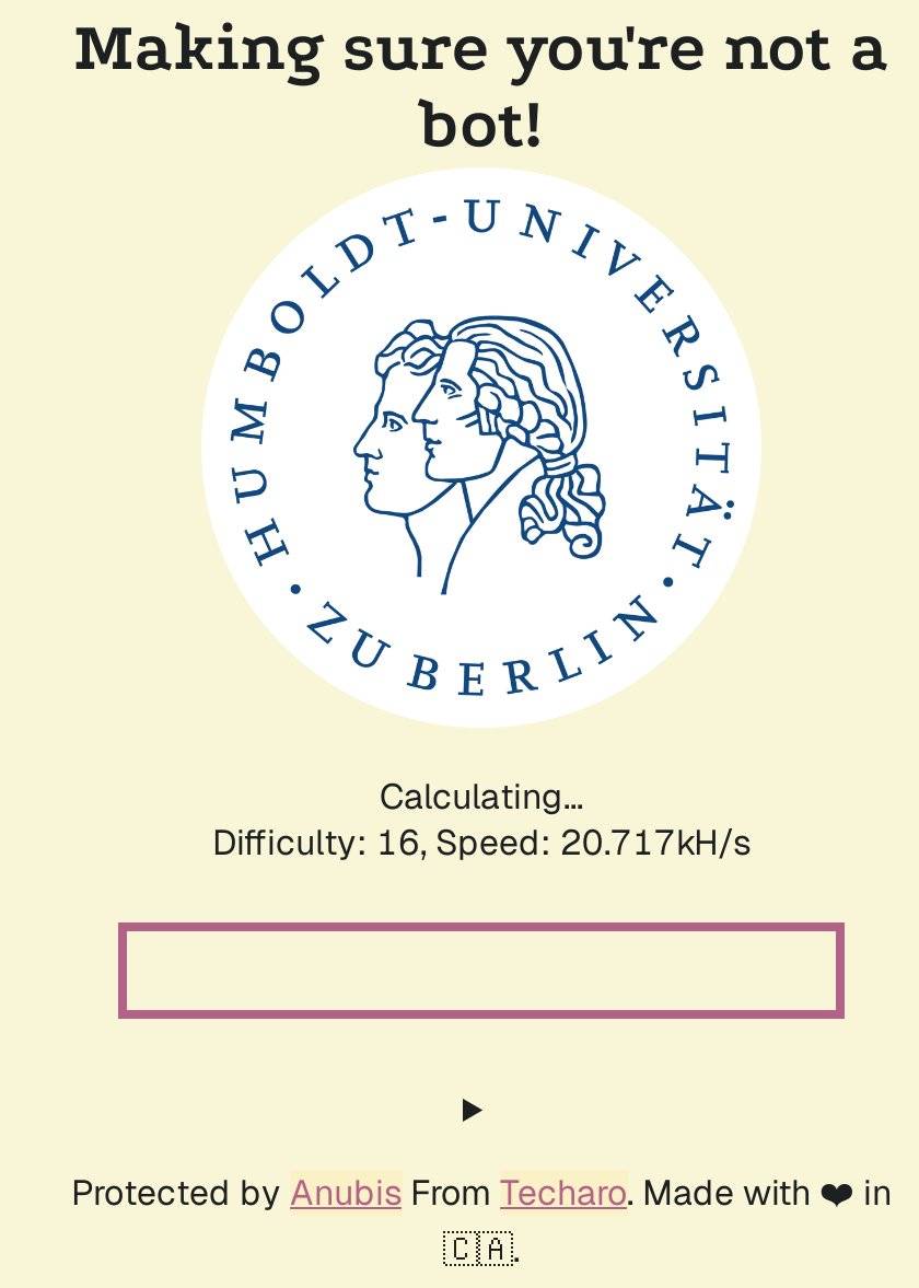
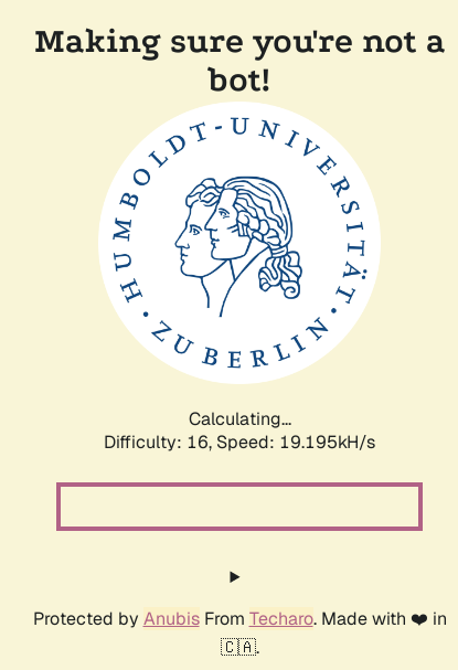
- Difficulty: 16, Speed: 20.717kH/s
+ Difficulty: 16, Speed: 19.195kH/s
